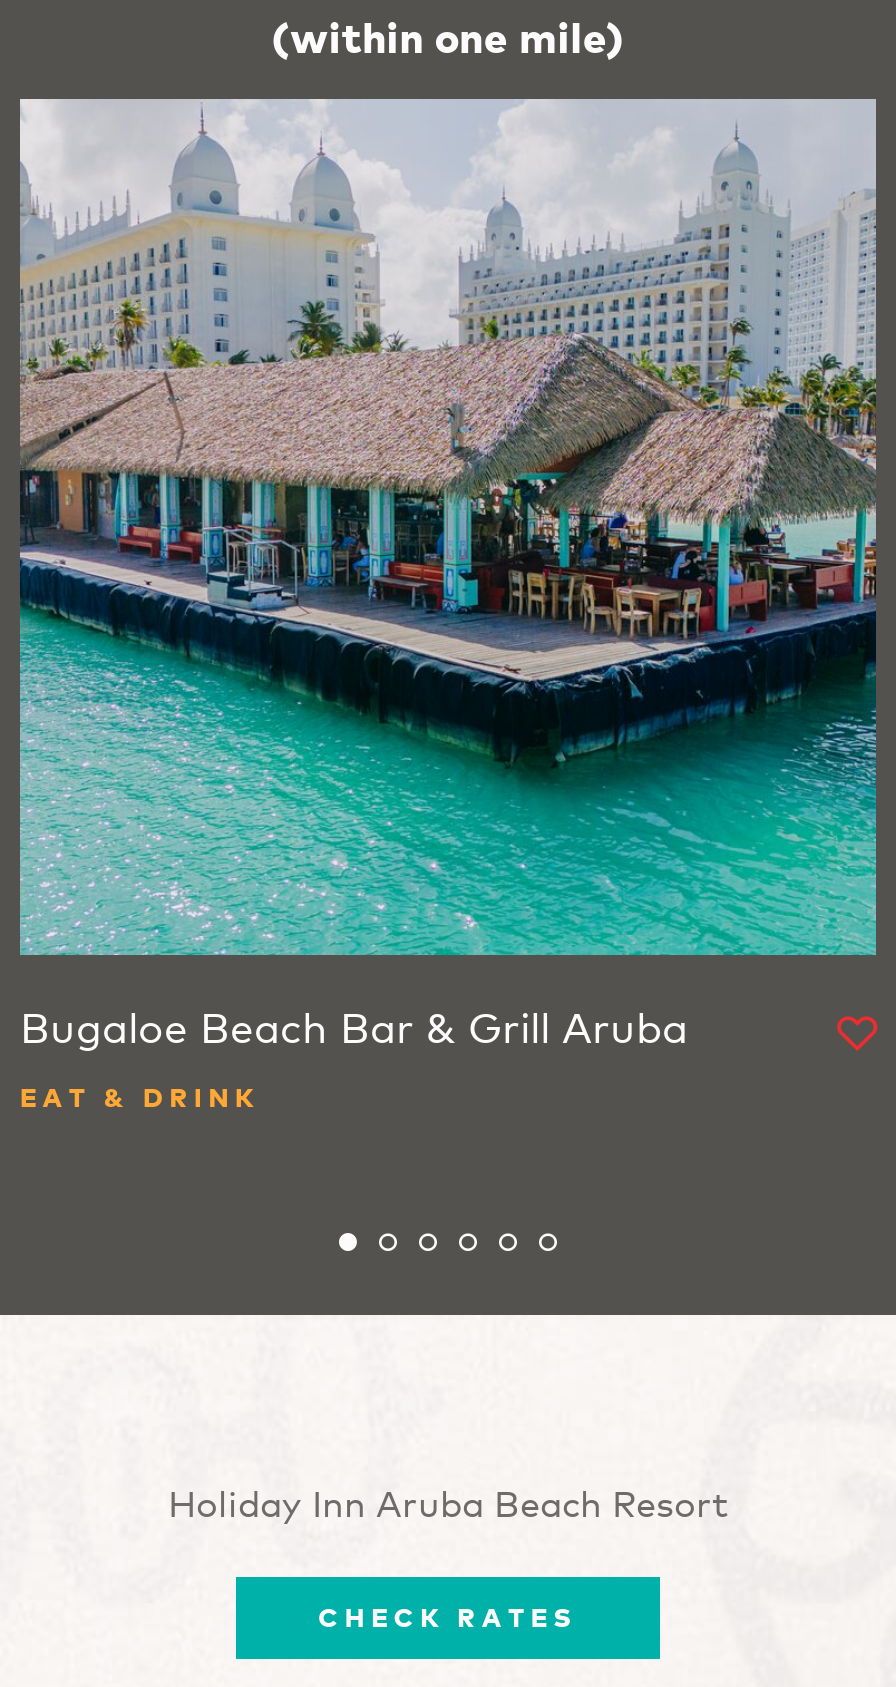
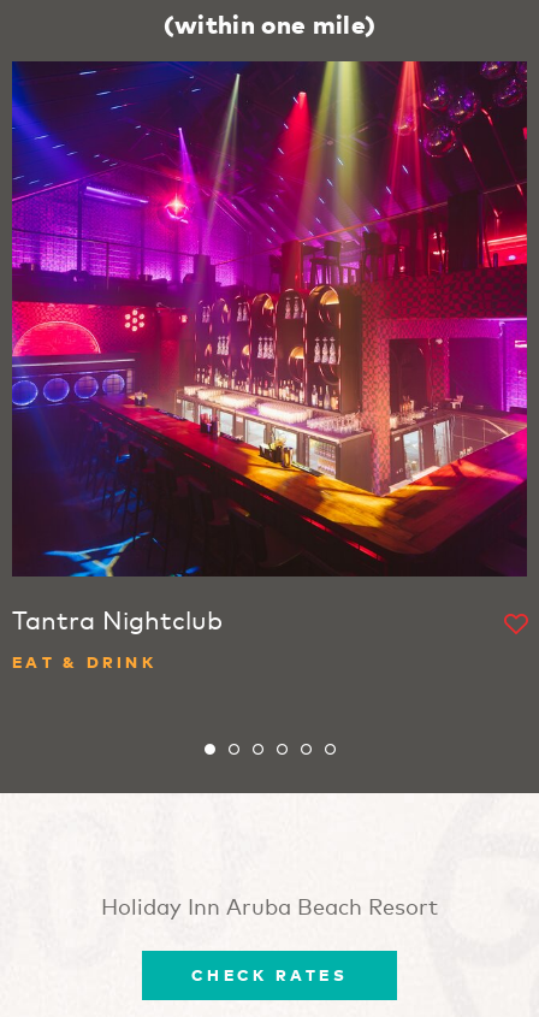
- [image]
- Bugaloe Beach Bar & Grill Aruba
+ [image]
+ Tantra Nightclub
